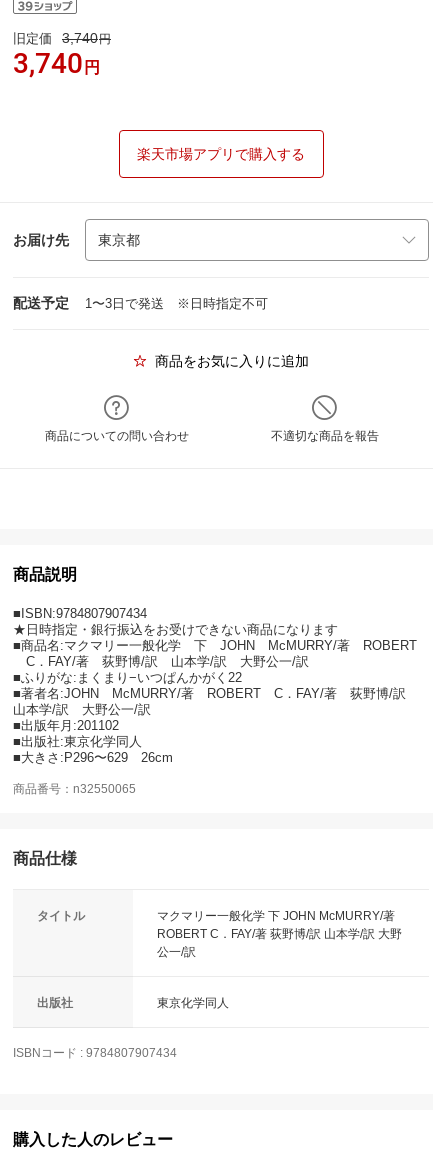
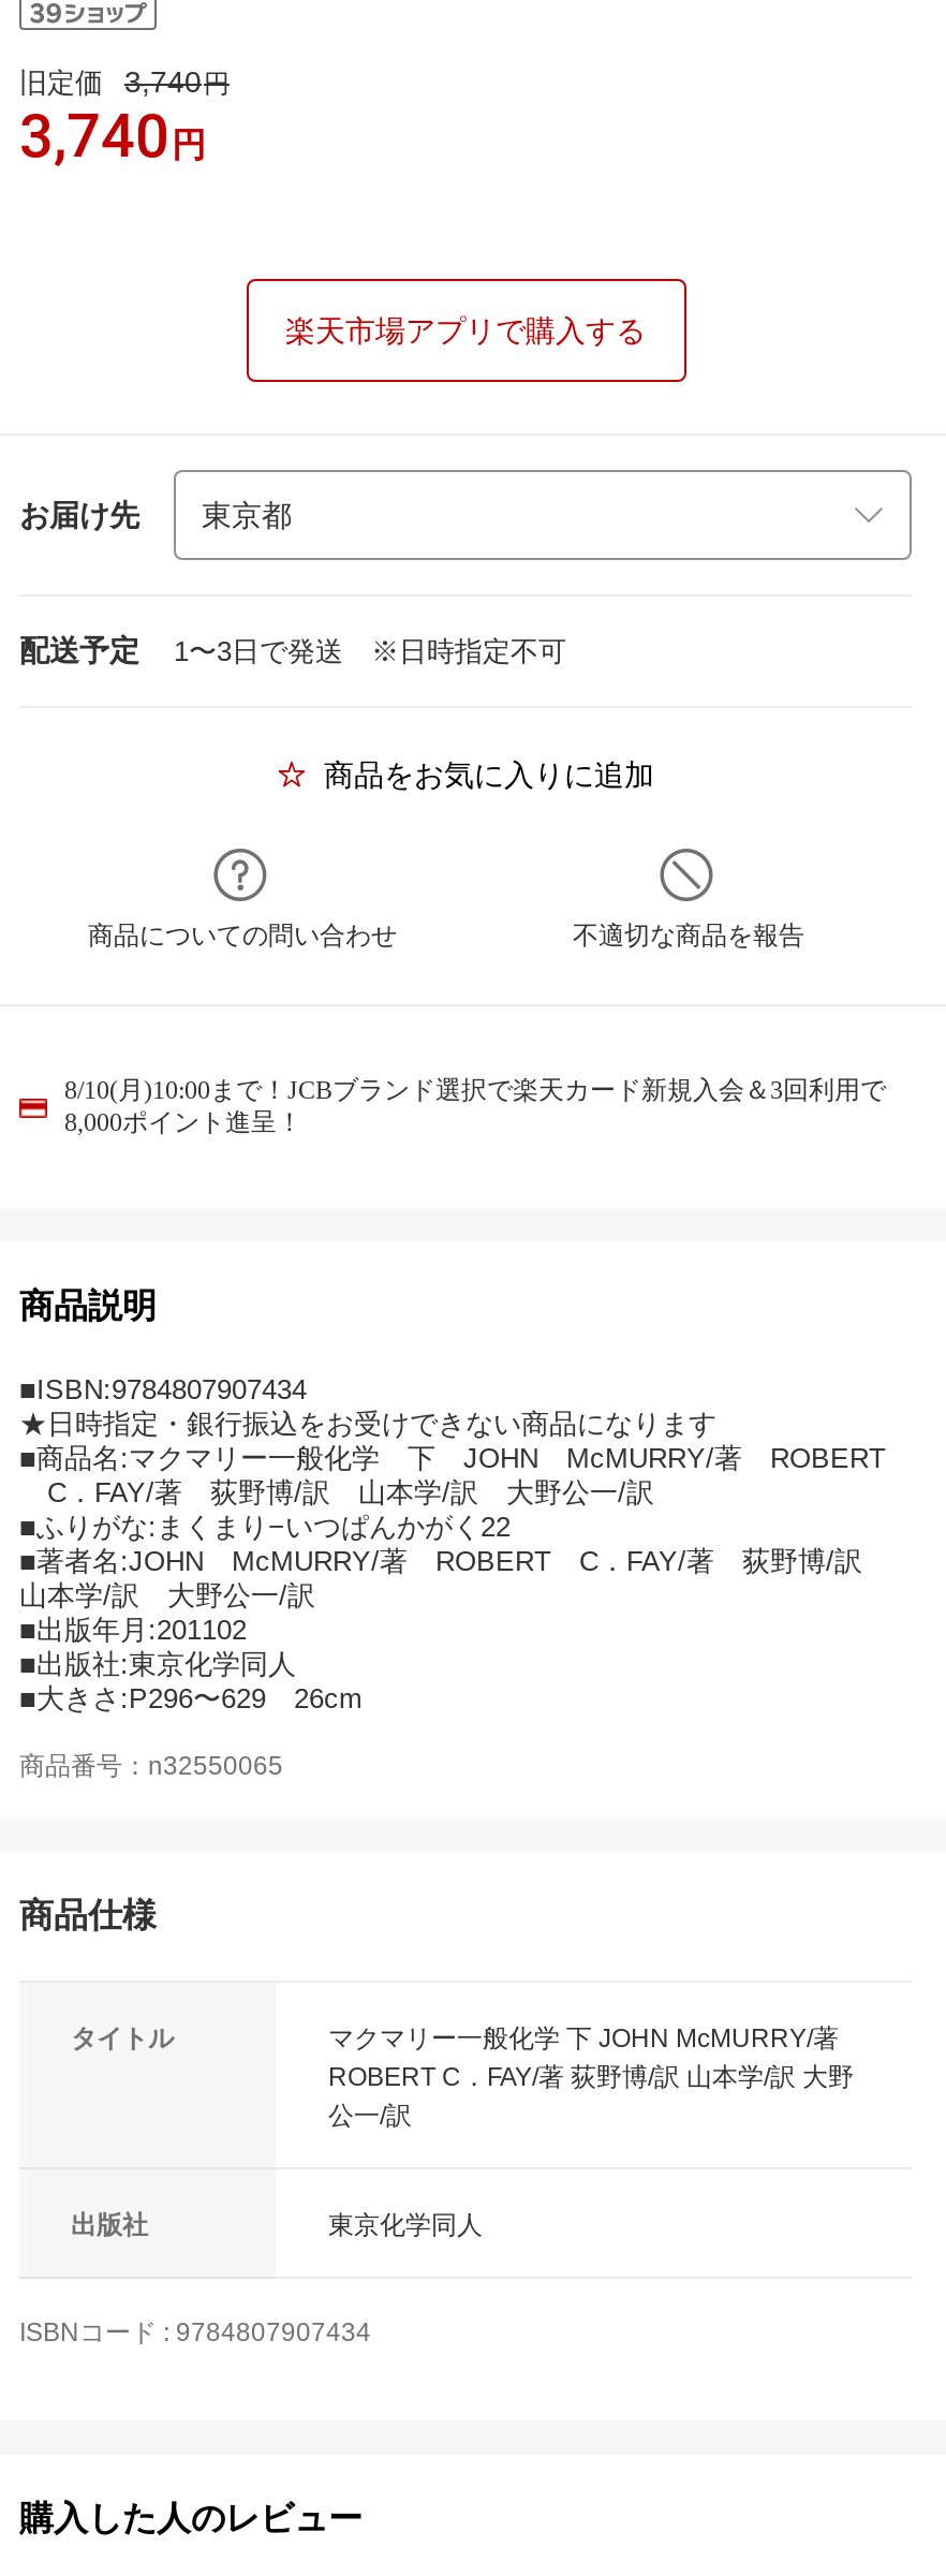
+ 8/10(月)10:00まで！JCBブランド選択で楽天カード新規入会＆3回利用で
+ 8,000ポイント進呈！
